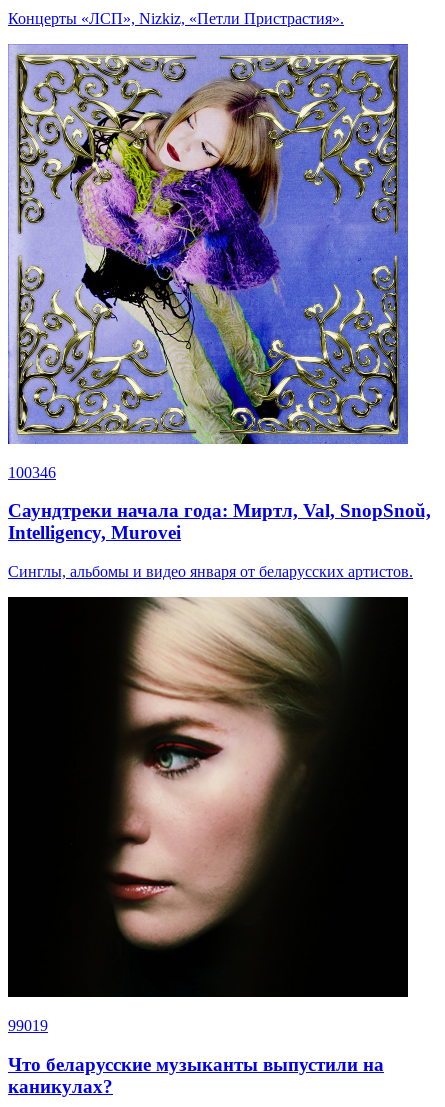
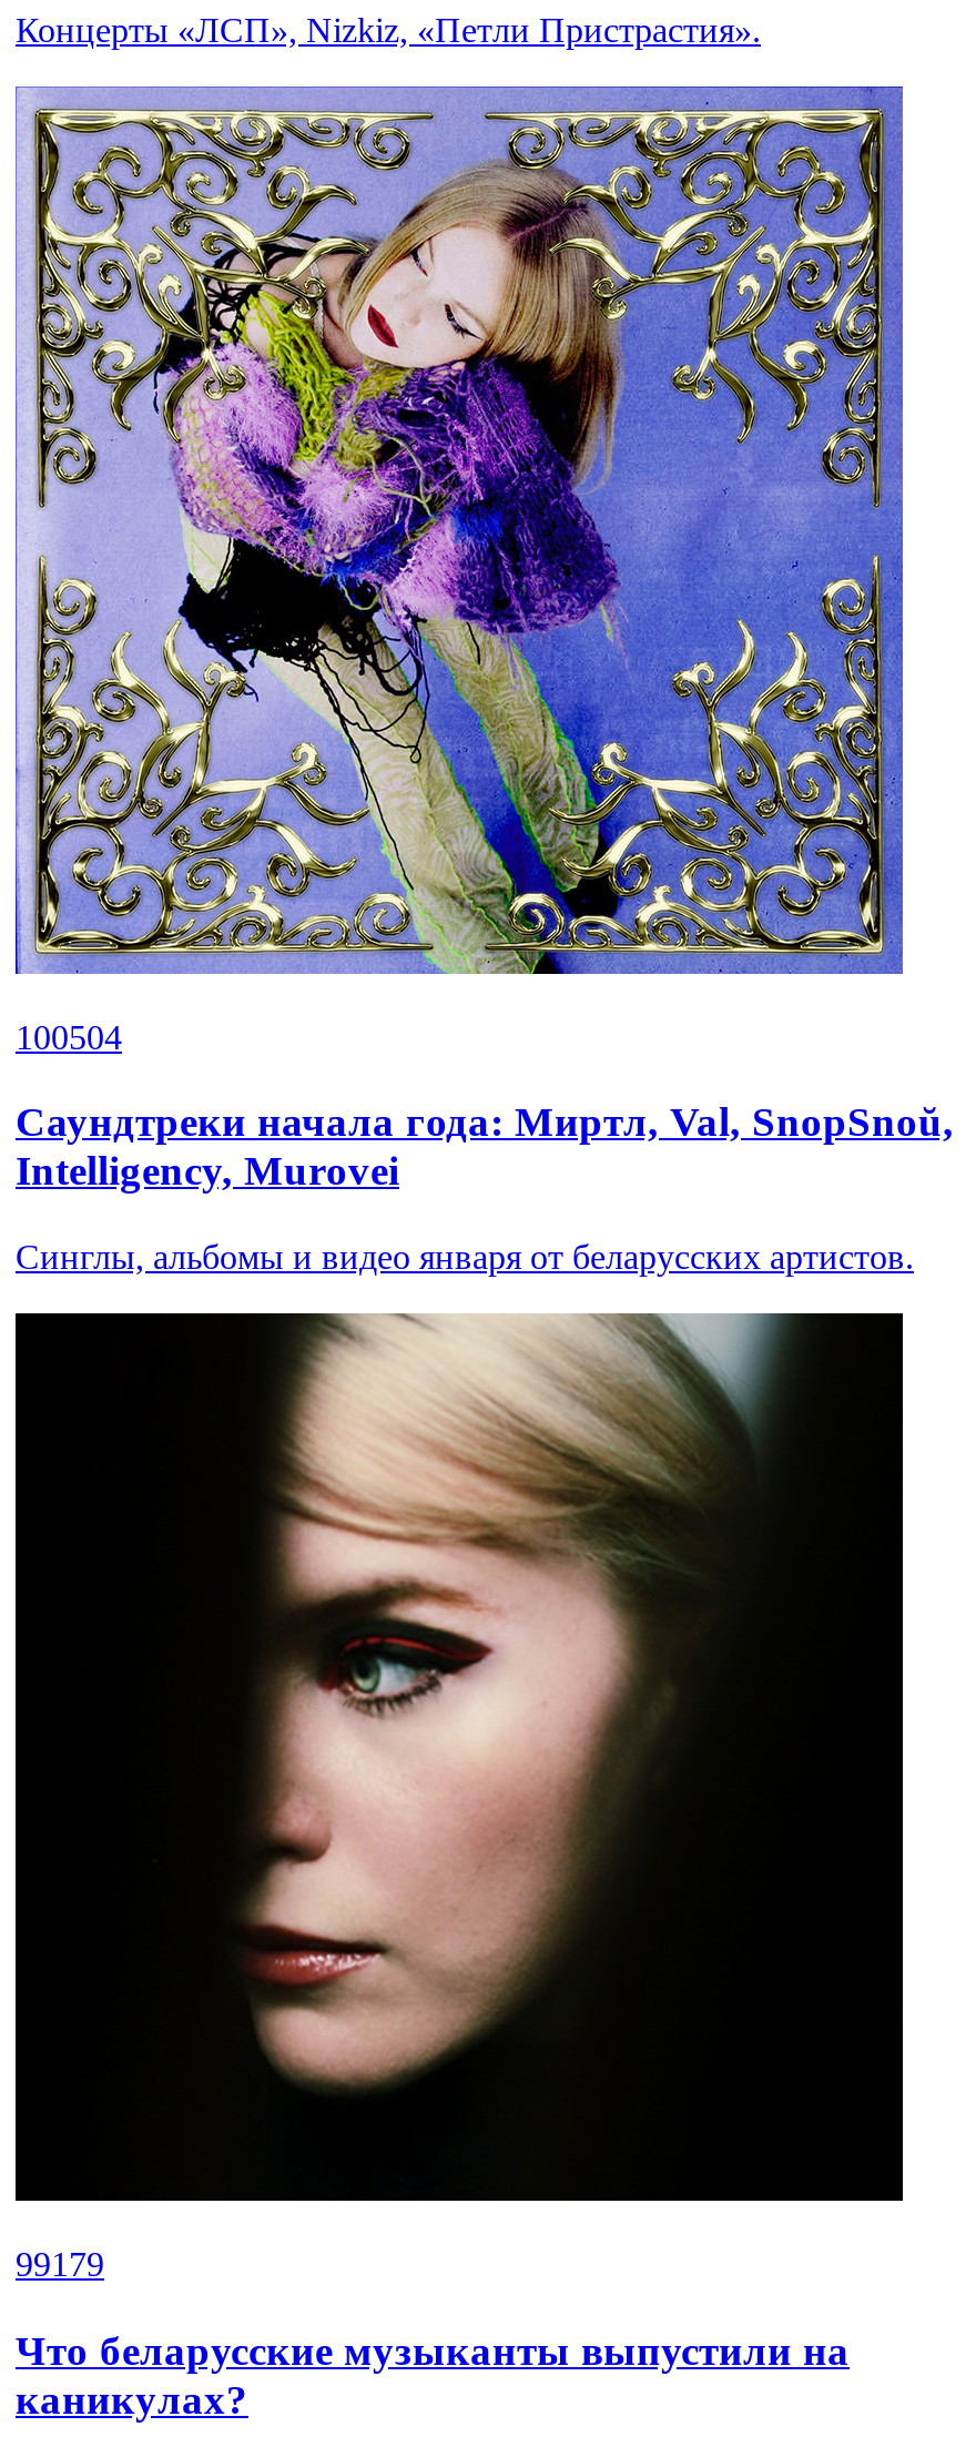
- 100346
+ 100504

- 99019
+ 99179
